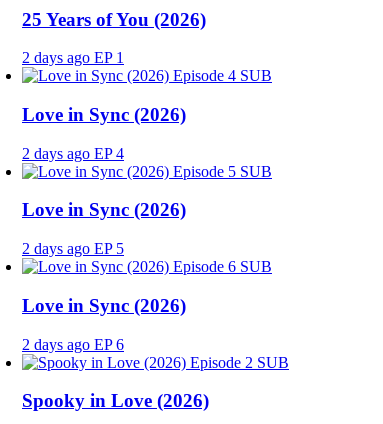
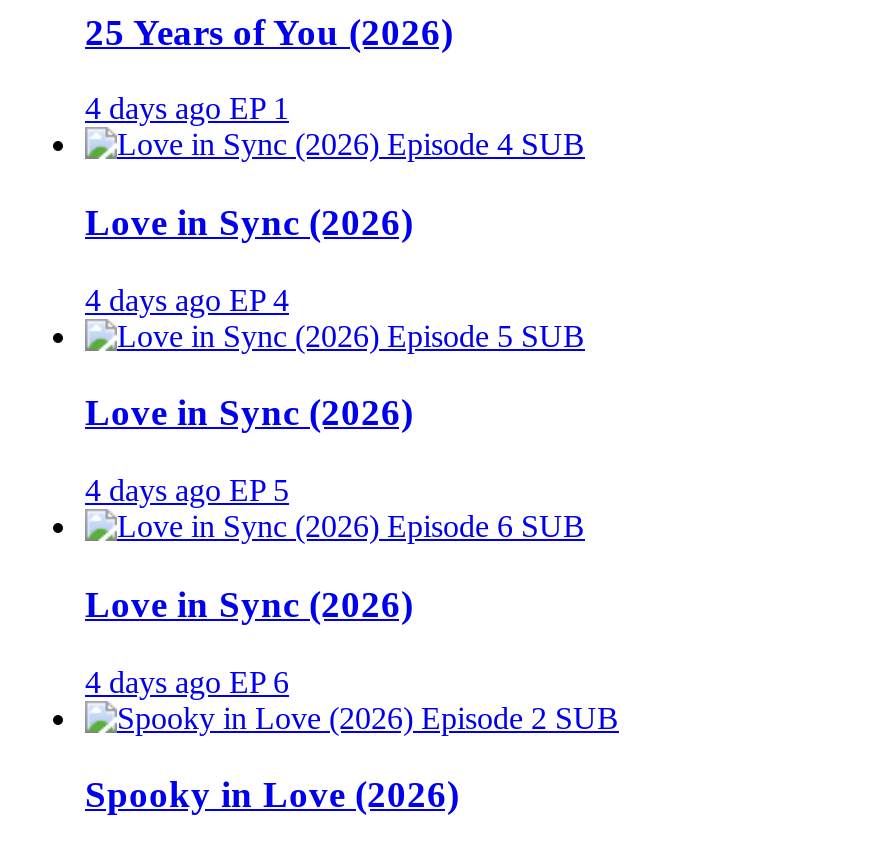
- 2 days ago EP 1
+ 4 days ago EP 1

- 2 days ago EP 4
+ 4 days ago EP 4

- 2 days ago EP 5
+ 4 days ago EP 5

- 2 days ago EP 6
+ 4 days ago EP 6
